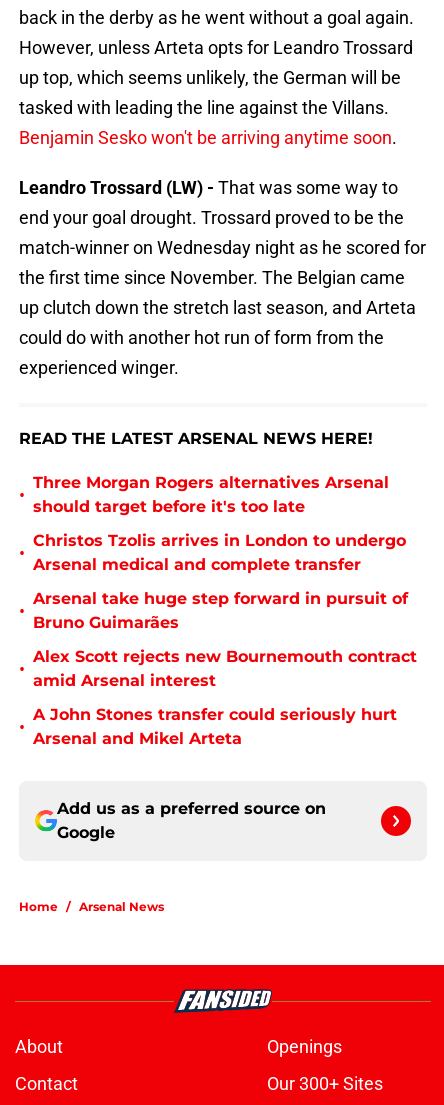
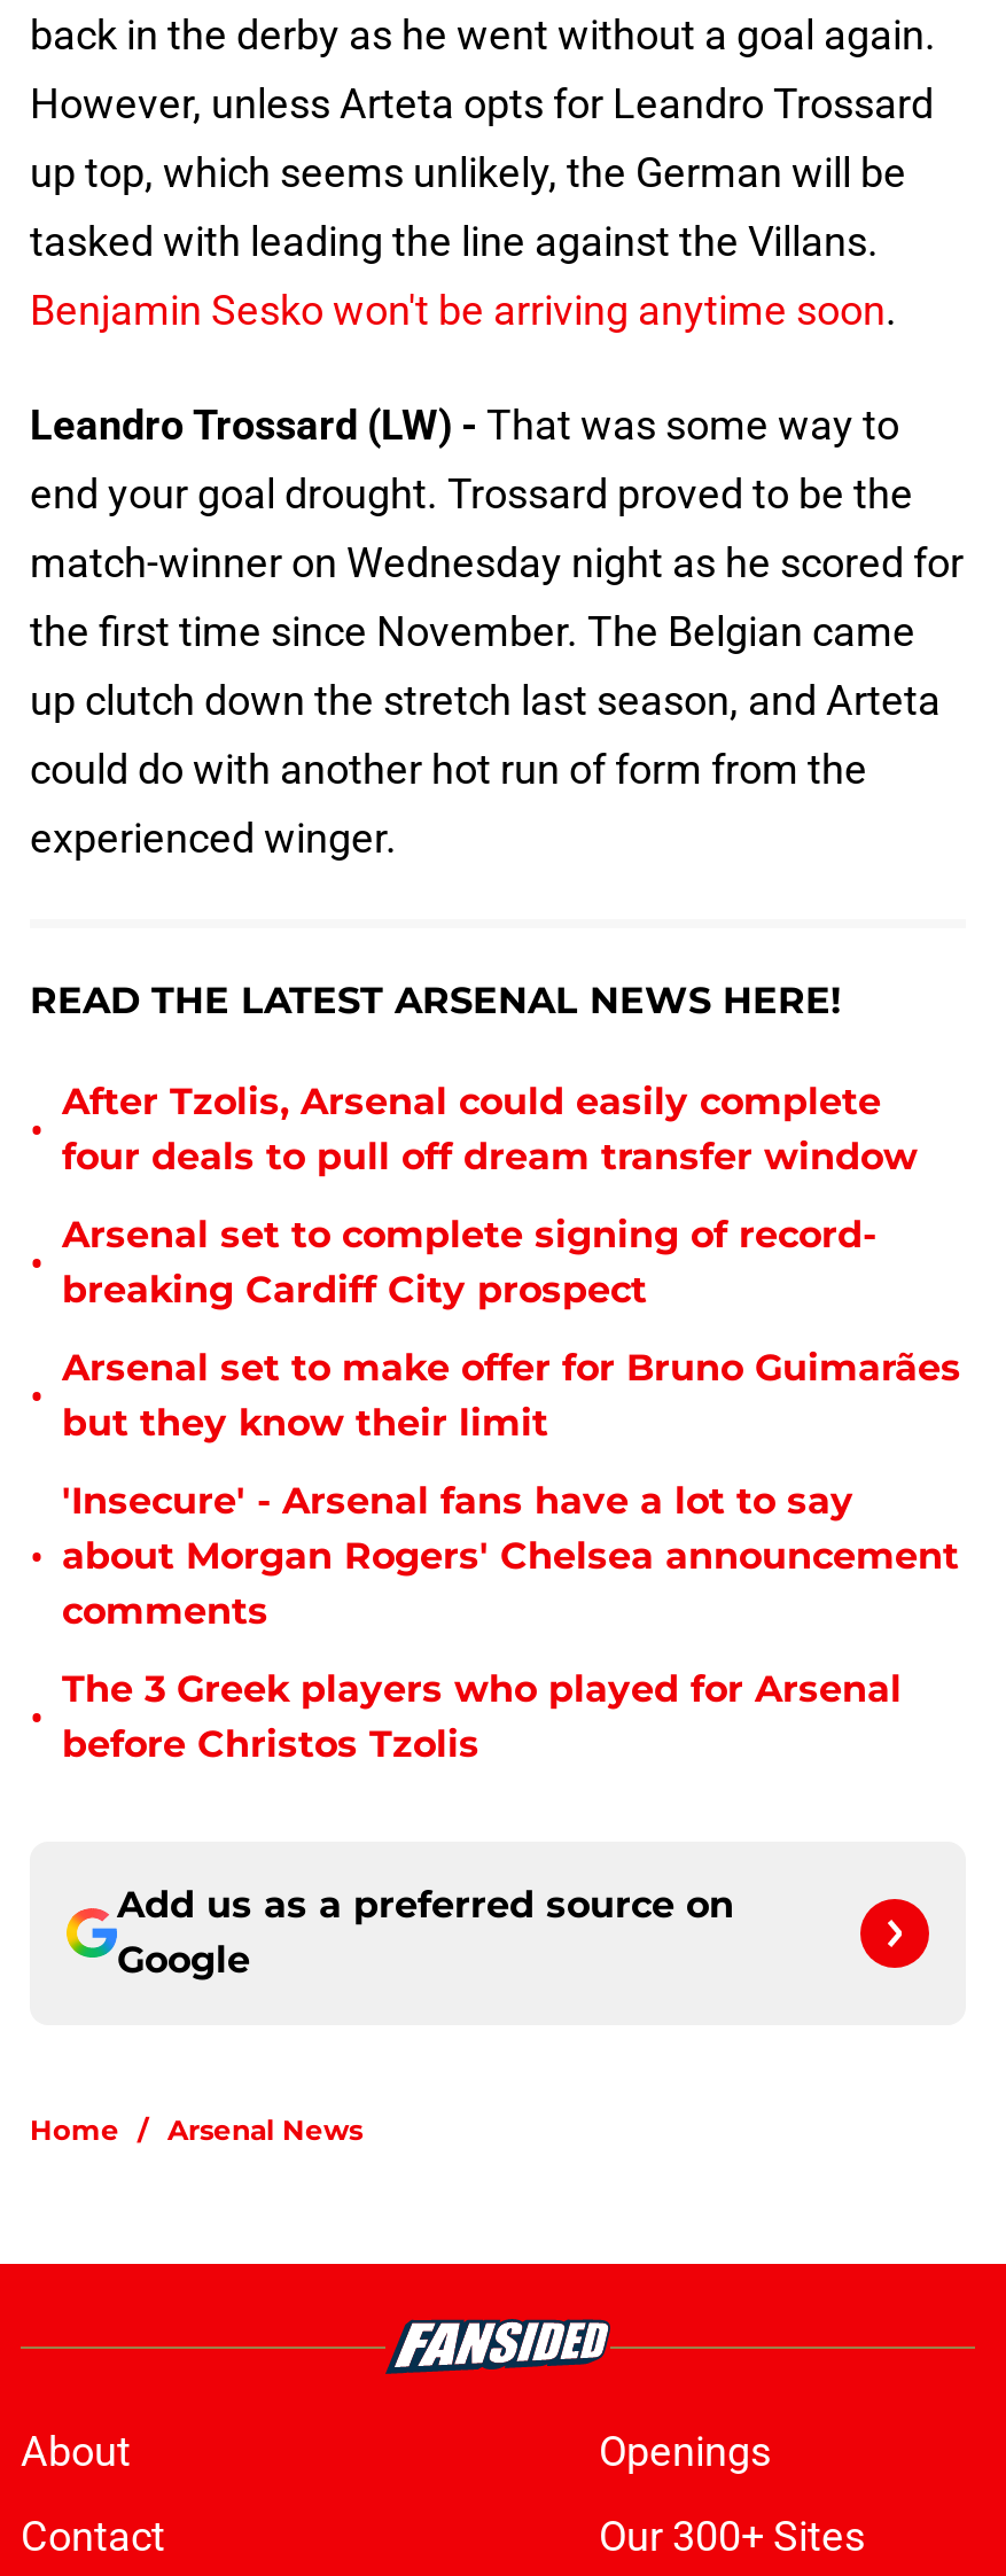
- Three Morgan Rogers alternatives Arsenal
- should target before it's too late
+ After Tzolis, Arsenal could easily complete
+ four deals to pull off dream transfer window

- Christos Tzolis arrives in London to undergo
- Arsenal medical and complete transfer
+ Arsenal set to complete signing of record-
+ breaking Cardiff City prospect

- Arsenal take huge step forward in pursuit of
- Bruno Guimarães
+ Arsenal set to make offer for Bruno Guimarães
+ but they know their limit

- Alex Scott rejects new Bournemouth contract
- amid Arsenal interest
+ 'Insecure' - Arsenal fans have a lot to say
+ about Morgan Rogers' Chelsea announcement
+ comments

- A John Stones transfer could seriously hurt
- Arsenal and Mikel Arteta
+ The 3 Greek players who played for Arsenal
+ before Christos Tzolis
